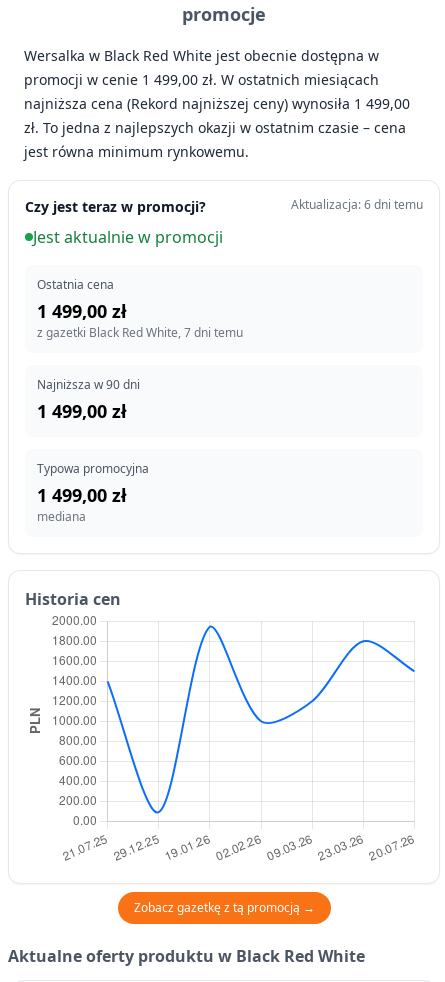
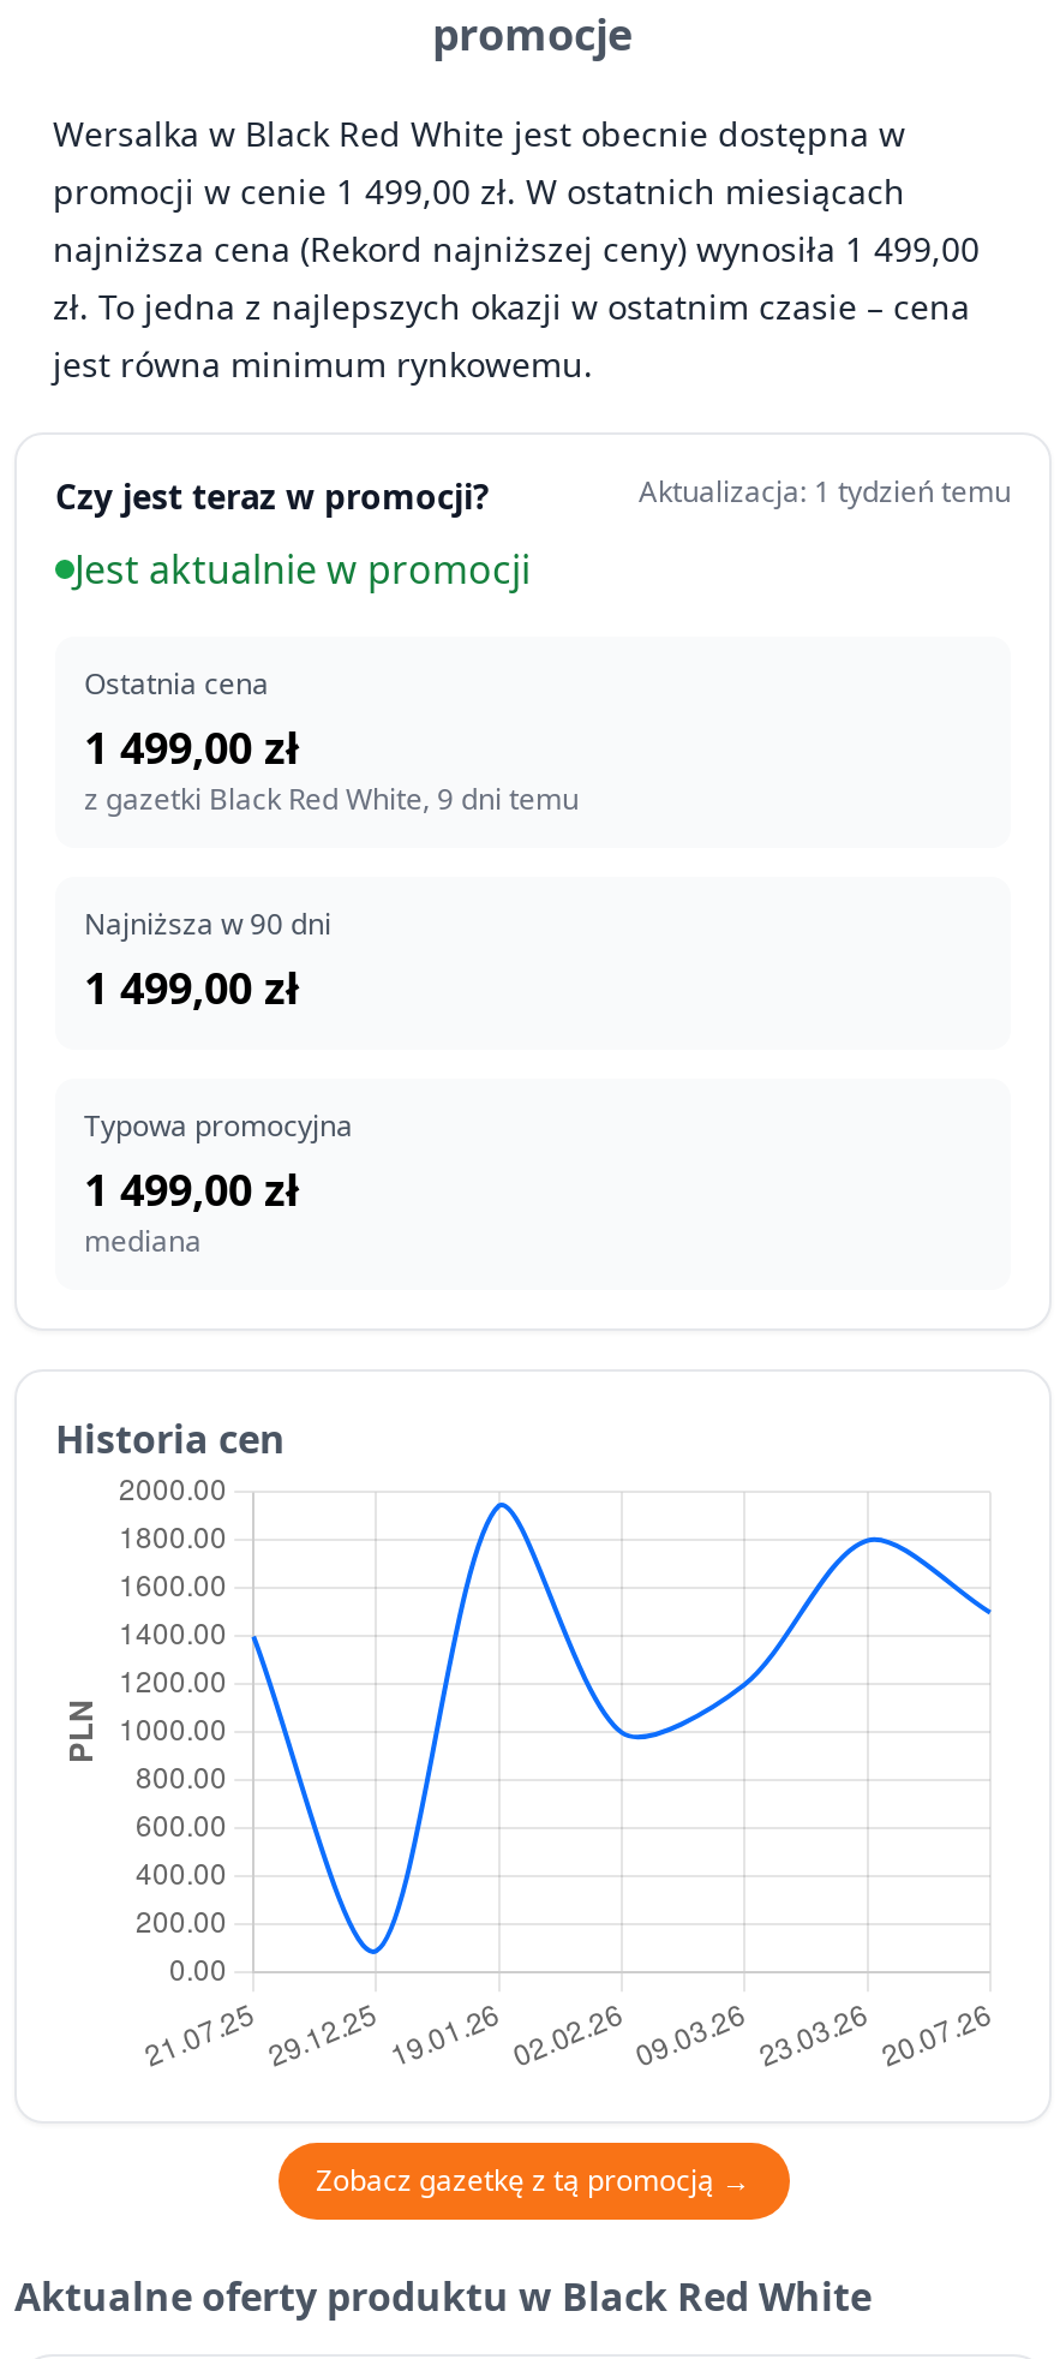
- Aktualizacja: 6 dni temu
+ Aktualizacja: 1 tydzień temu

- z gazetki Black Red White, 7 dni temu
+ z gazetki Black Red White, 9 dni temu
